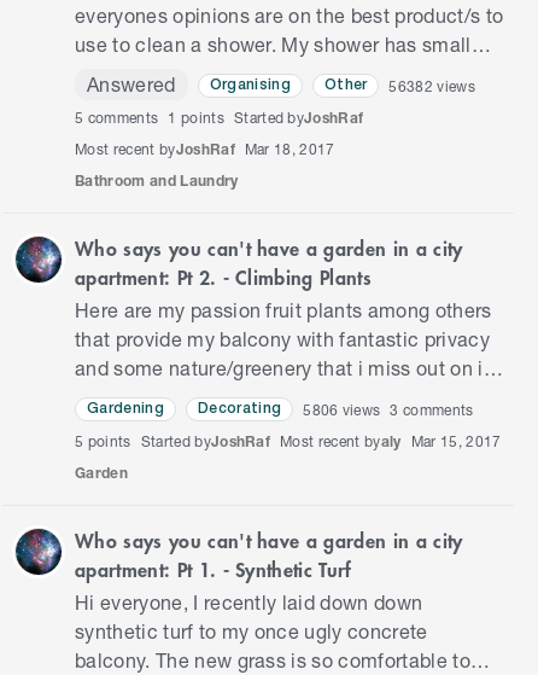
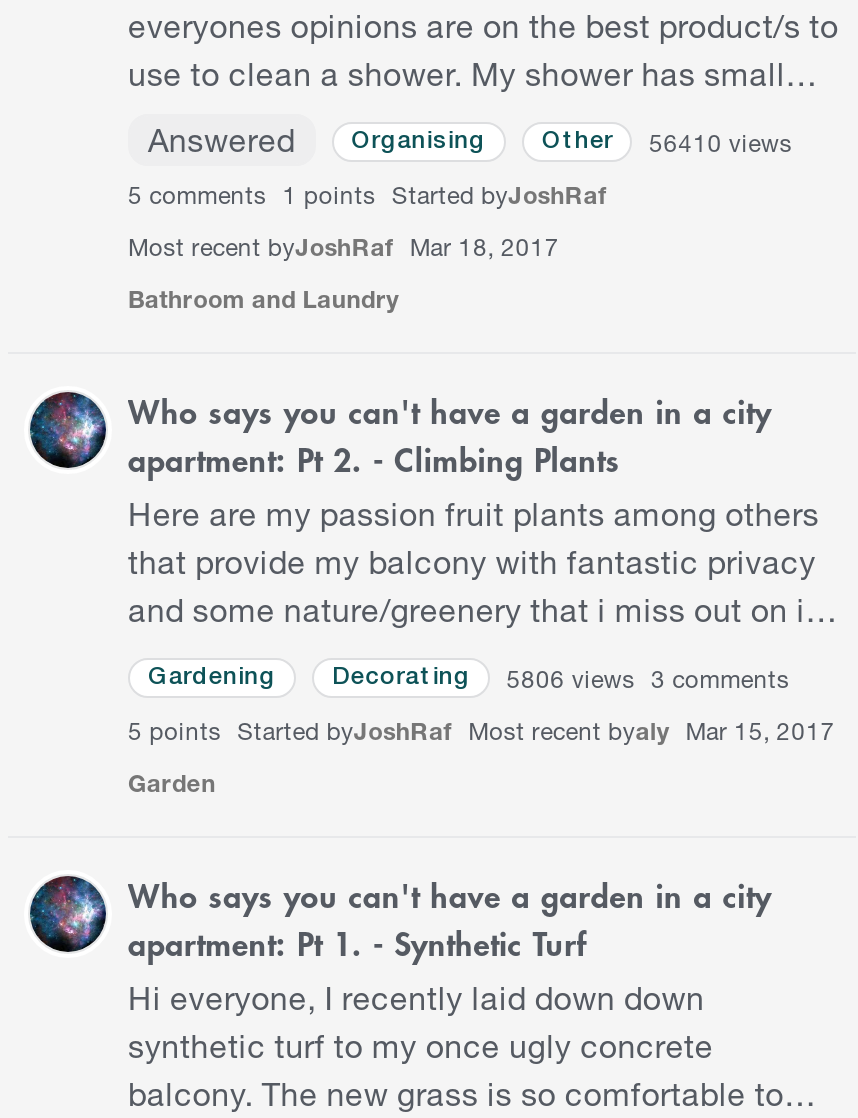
- Other 56382 views
+ Other 56410 views
